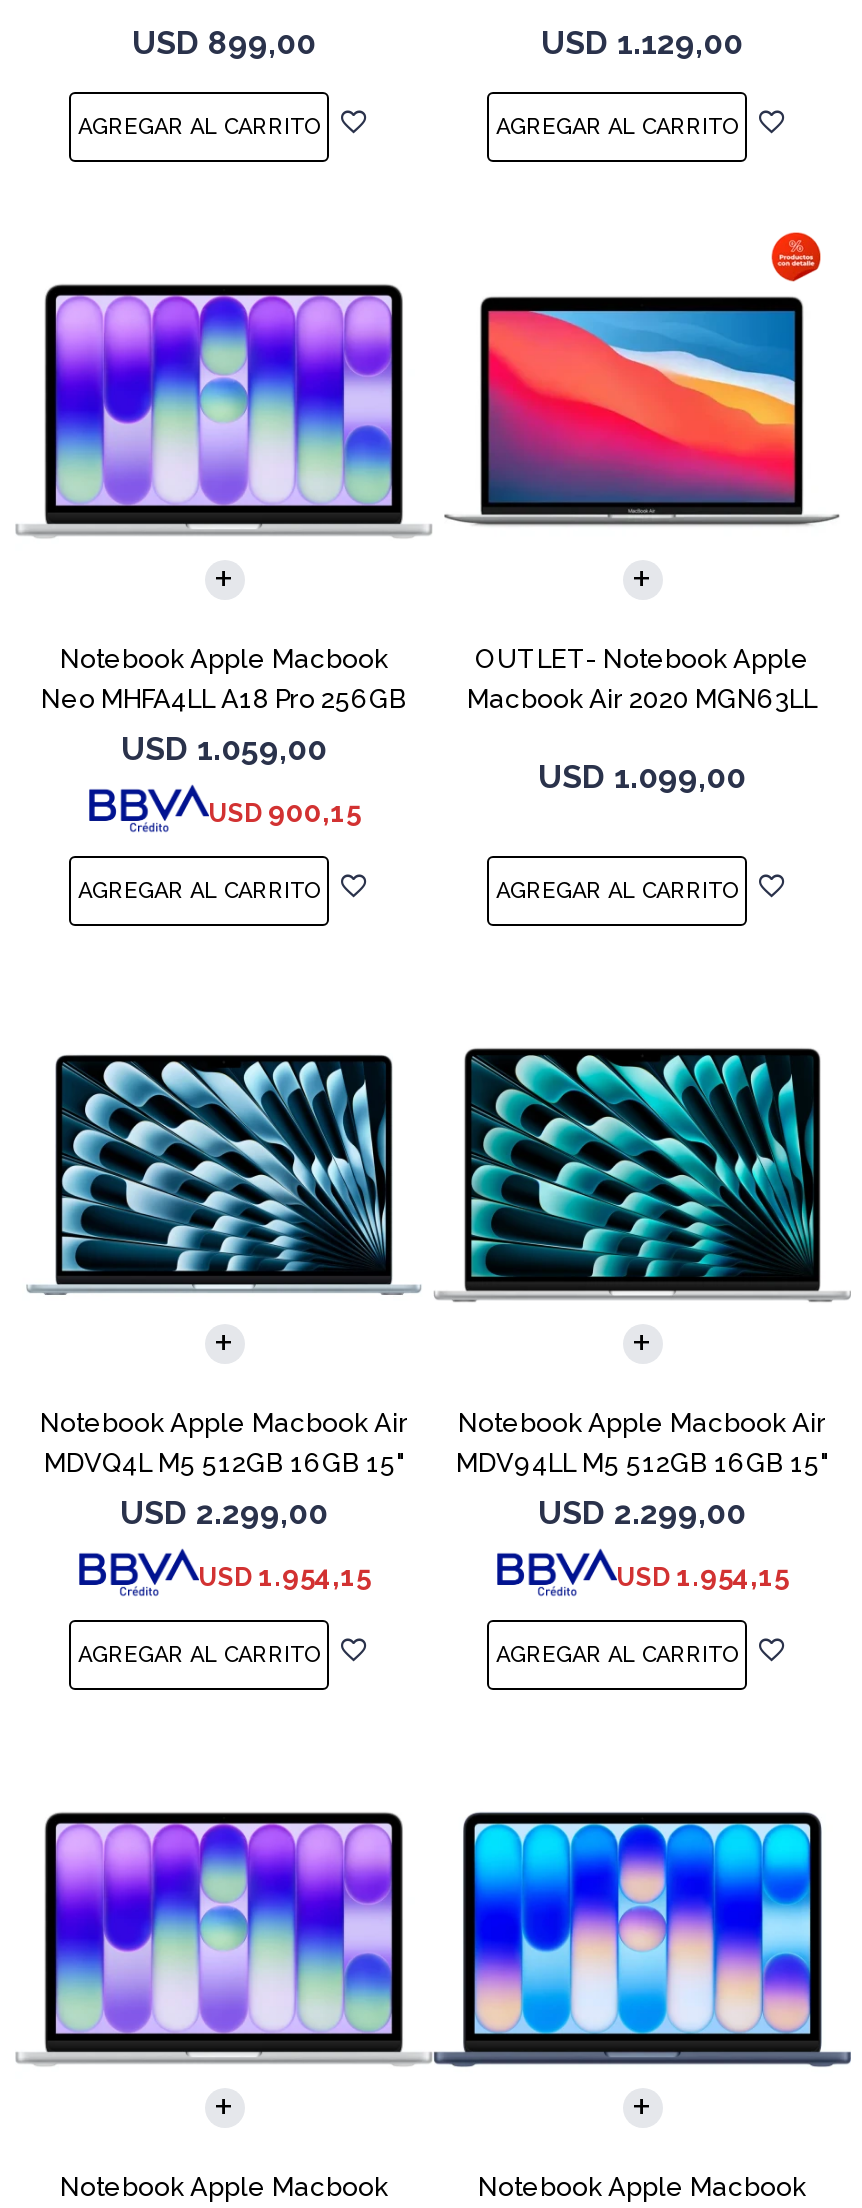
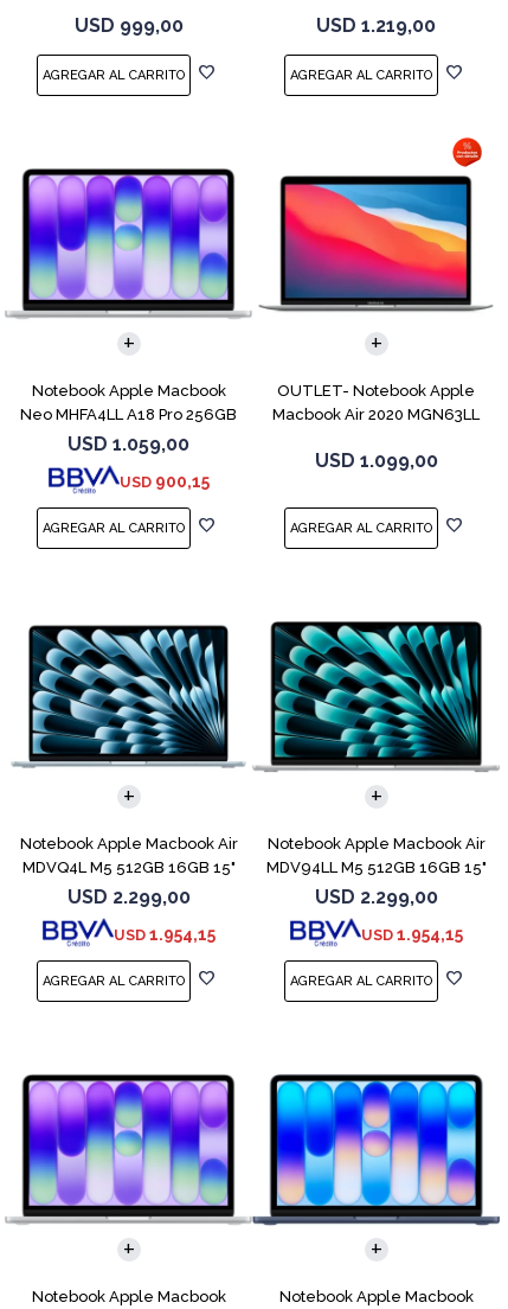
- USD 899,00
+ USD 999,00

- USD 1.129,00
+ USD 1.219,00
